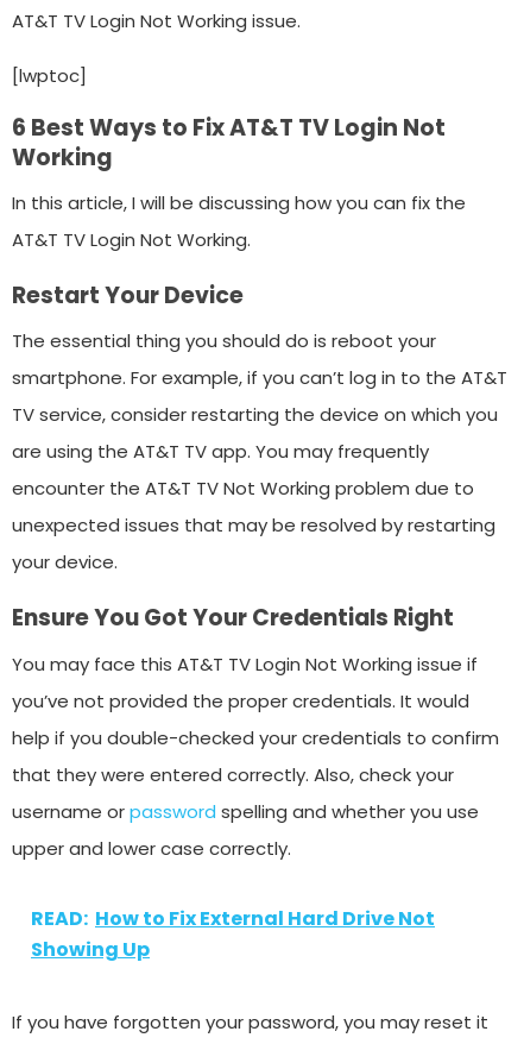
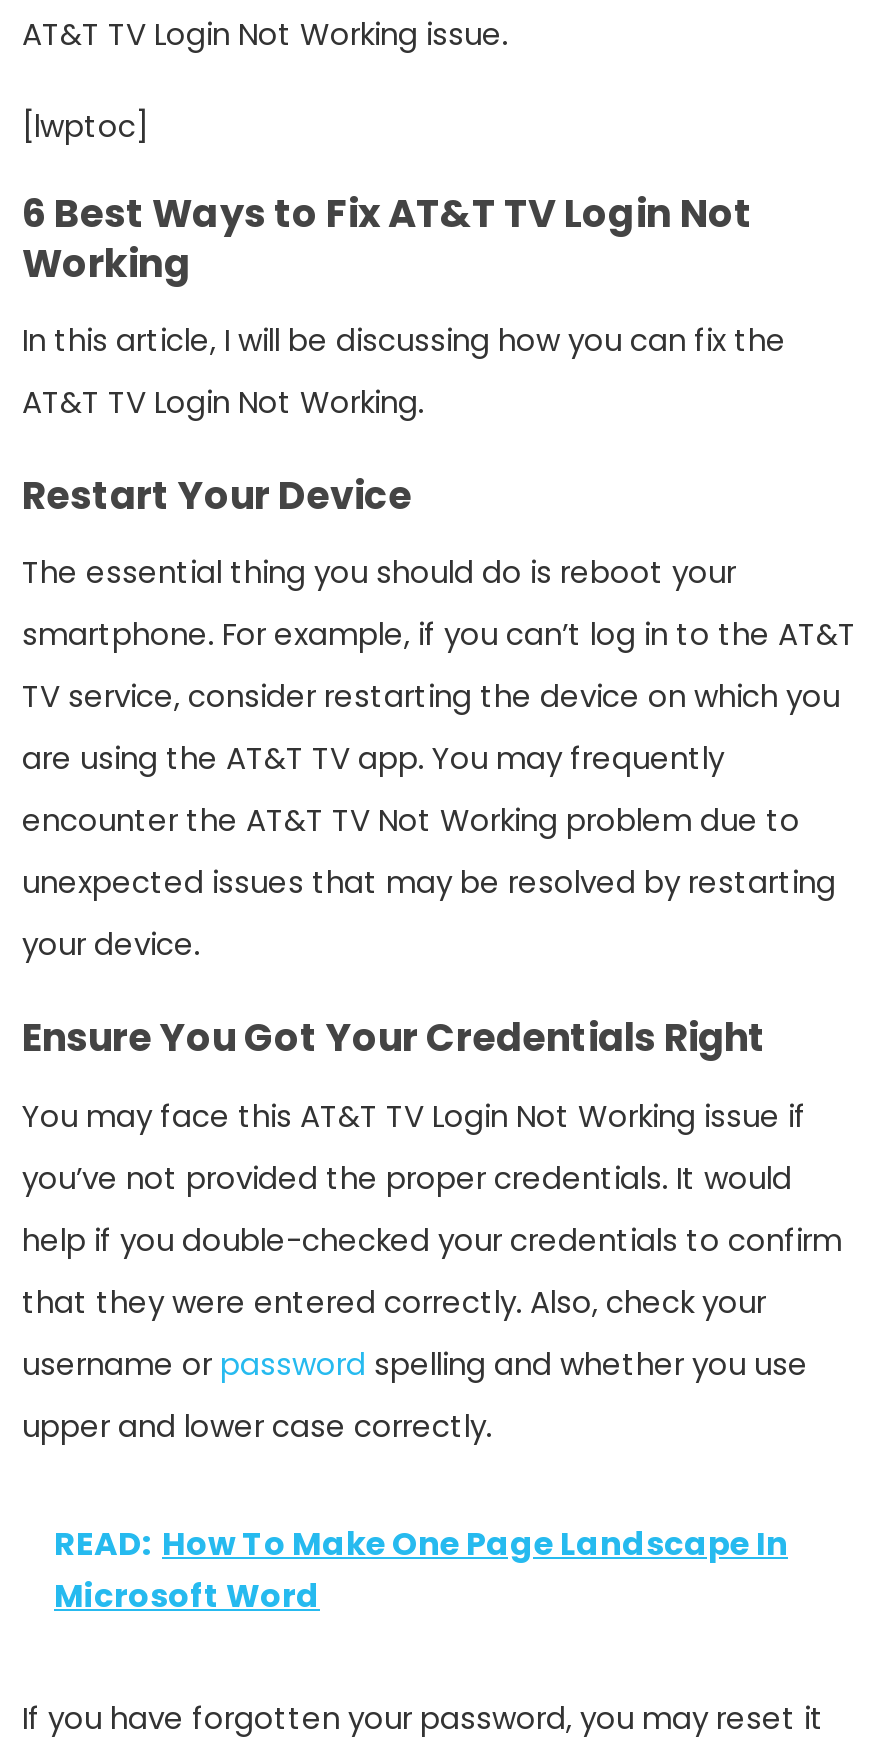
- READ: How to Fix External Hard Drive Not
- Showing Up
+ READ: How To Make One Page Landscape In
+ Microsoft Word
